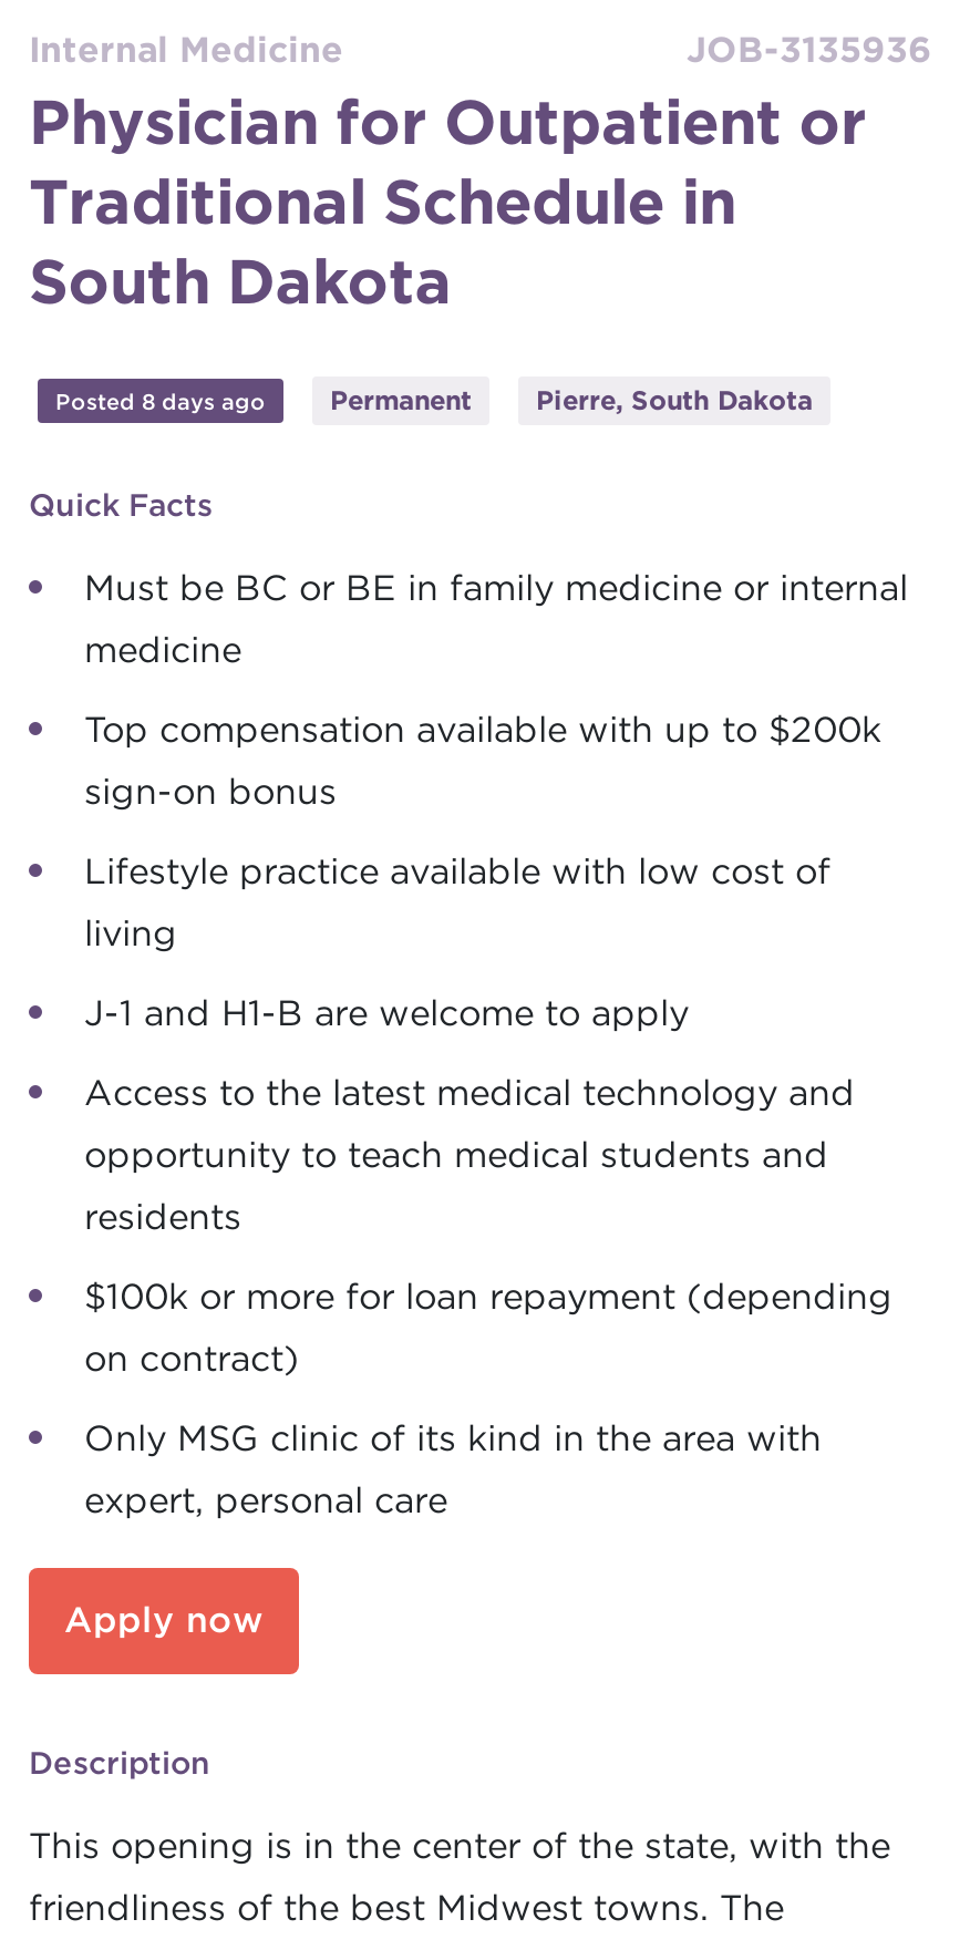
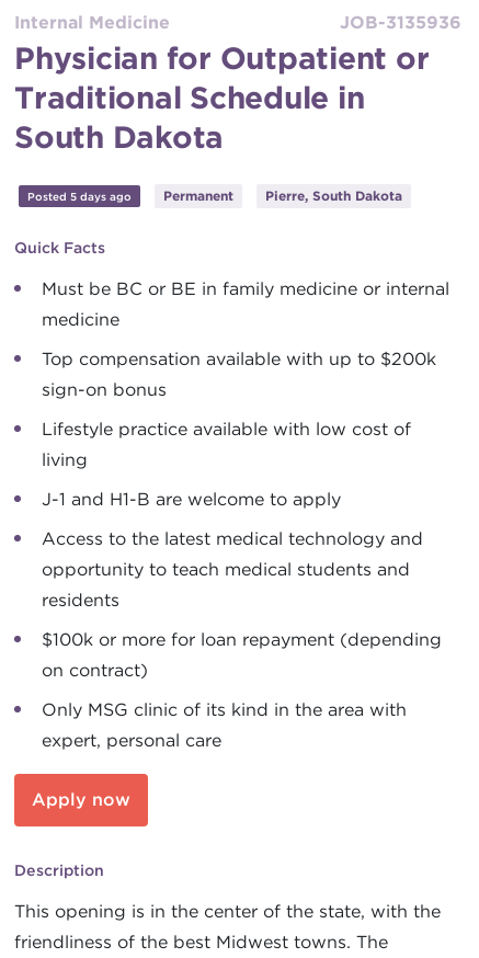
- Posted 8 days ago
+ Posted 5 days ago
